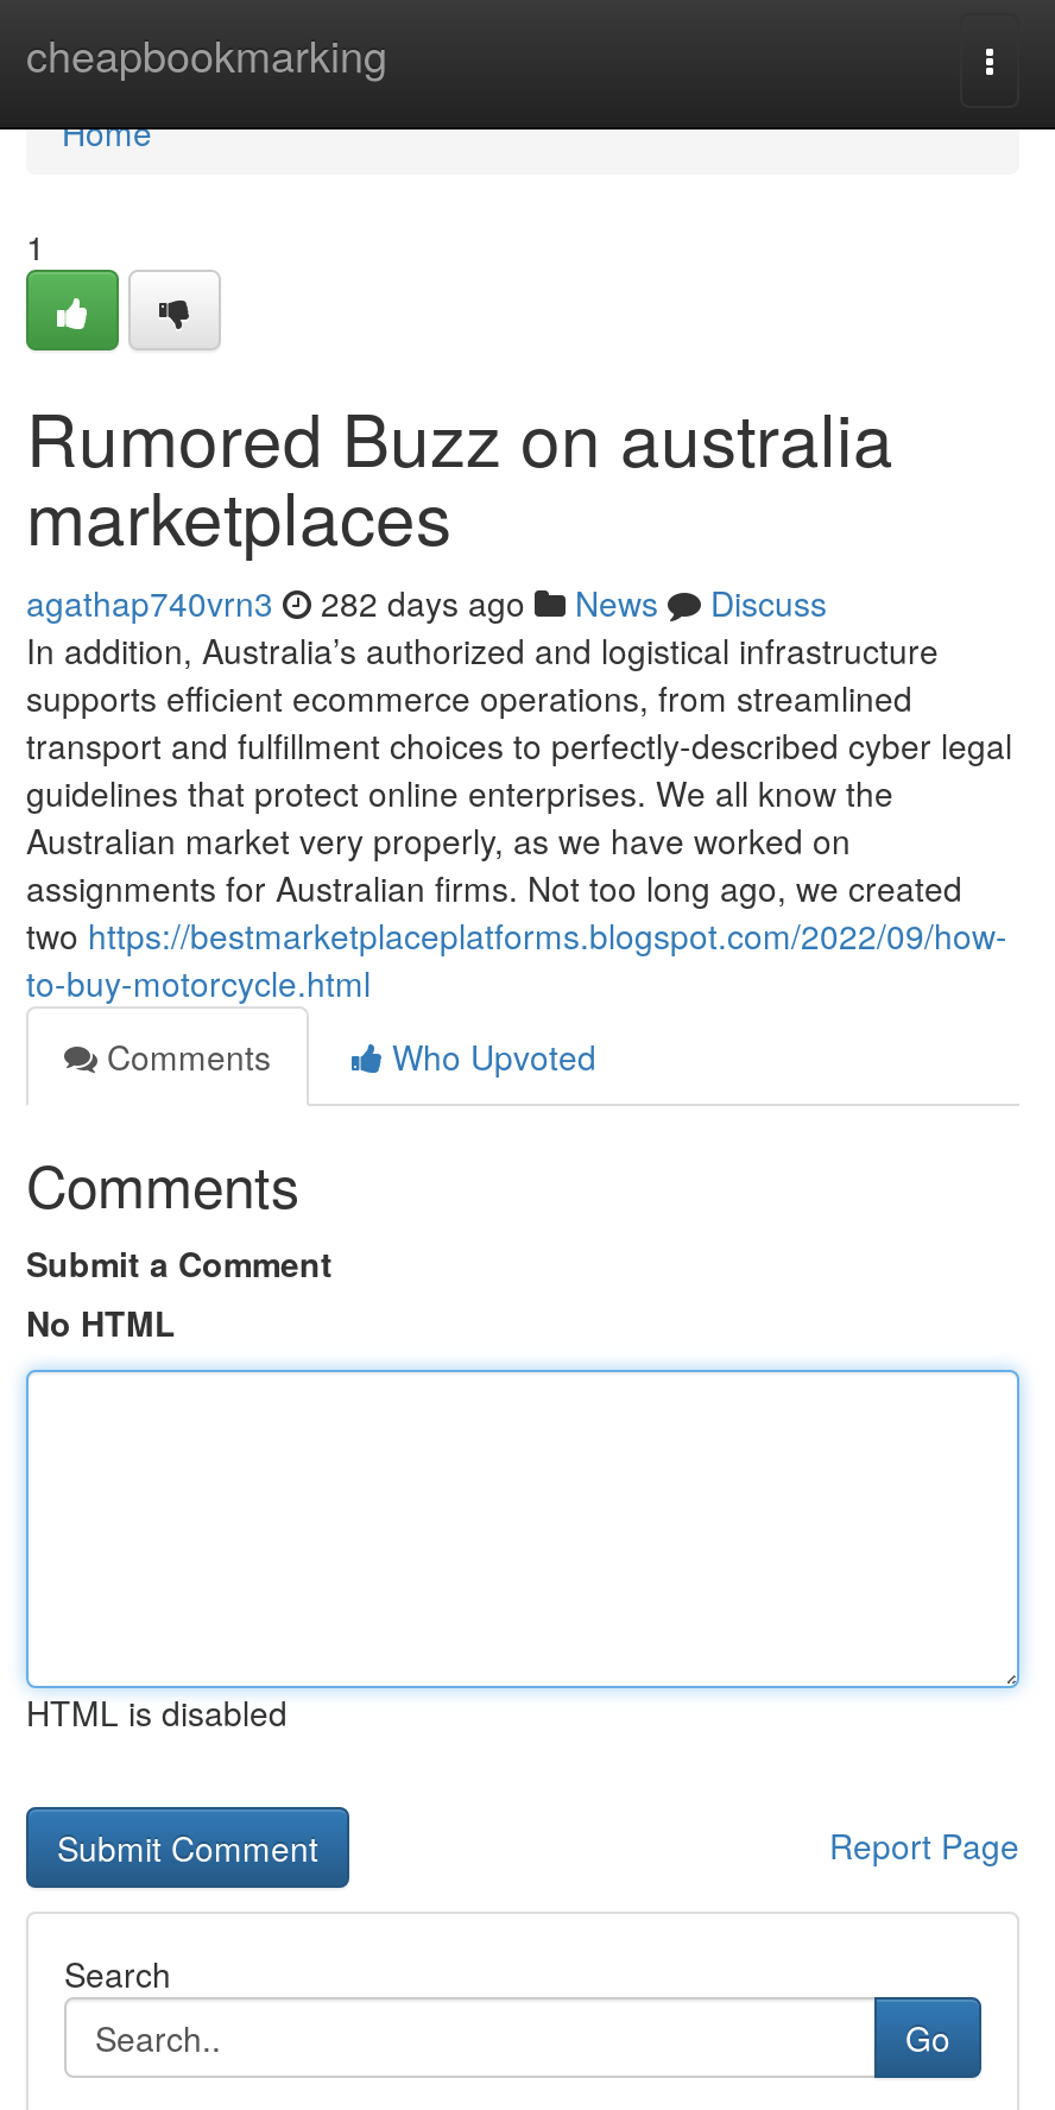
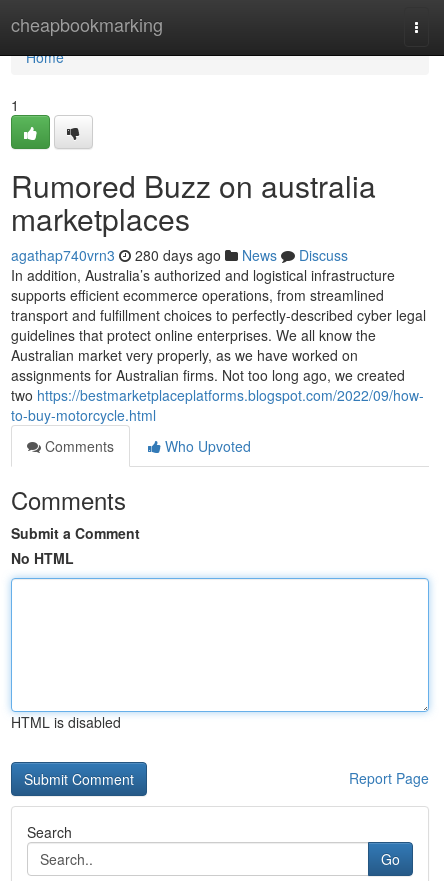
- agathap740vrn3 282 days ago News Discuss
+ agathap740vrn3 280 days ago News Discuss
